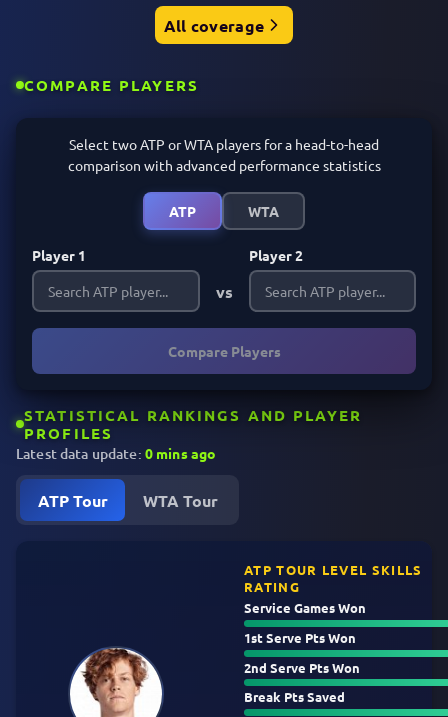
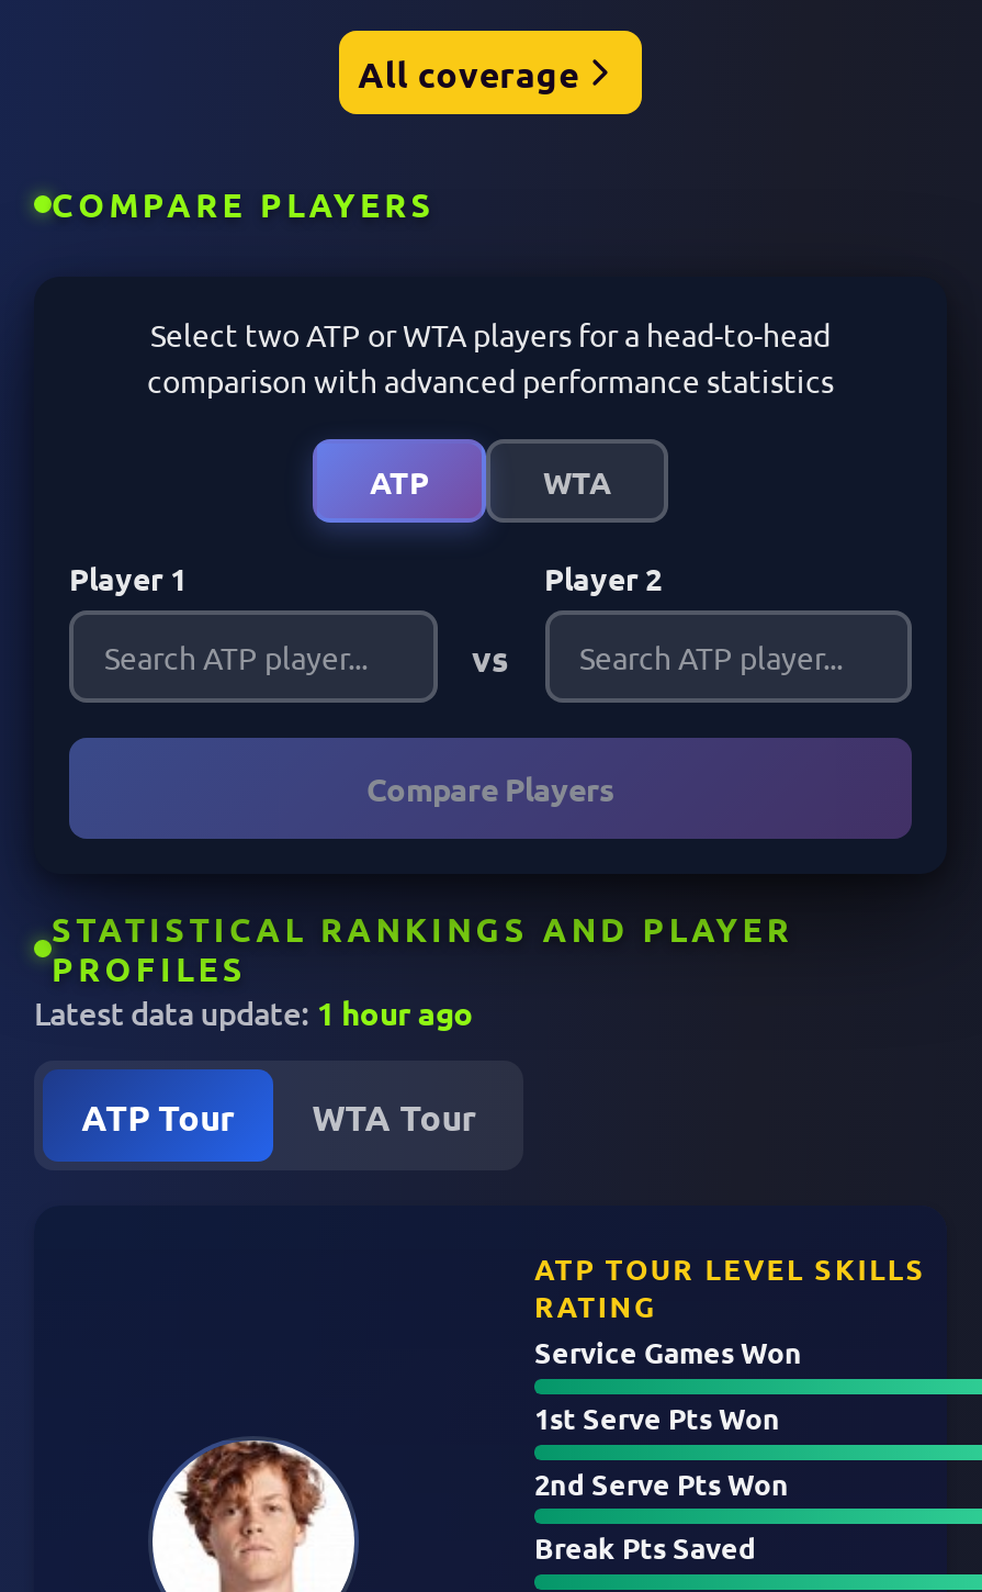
- Latest data update: 0 mins ago
+ Latest data update: 1 hour ago
